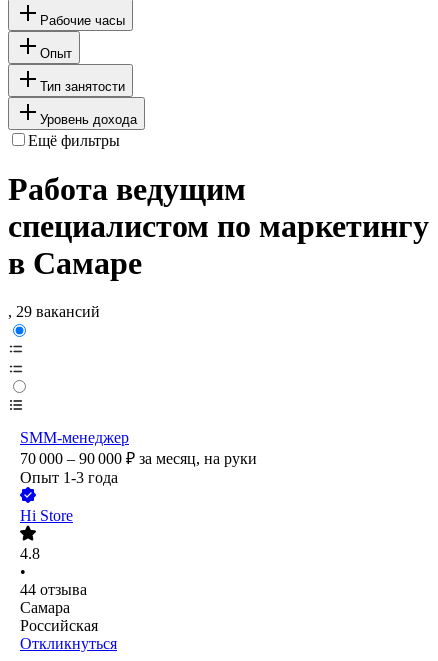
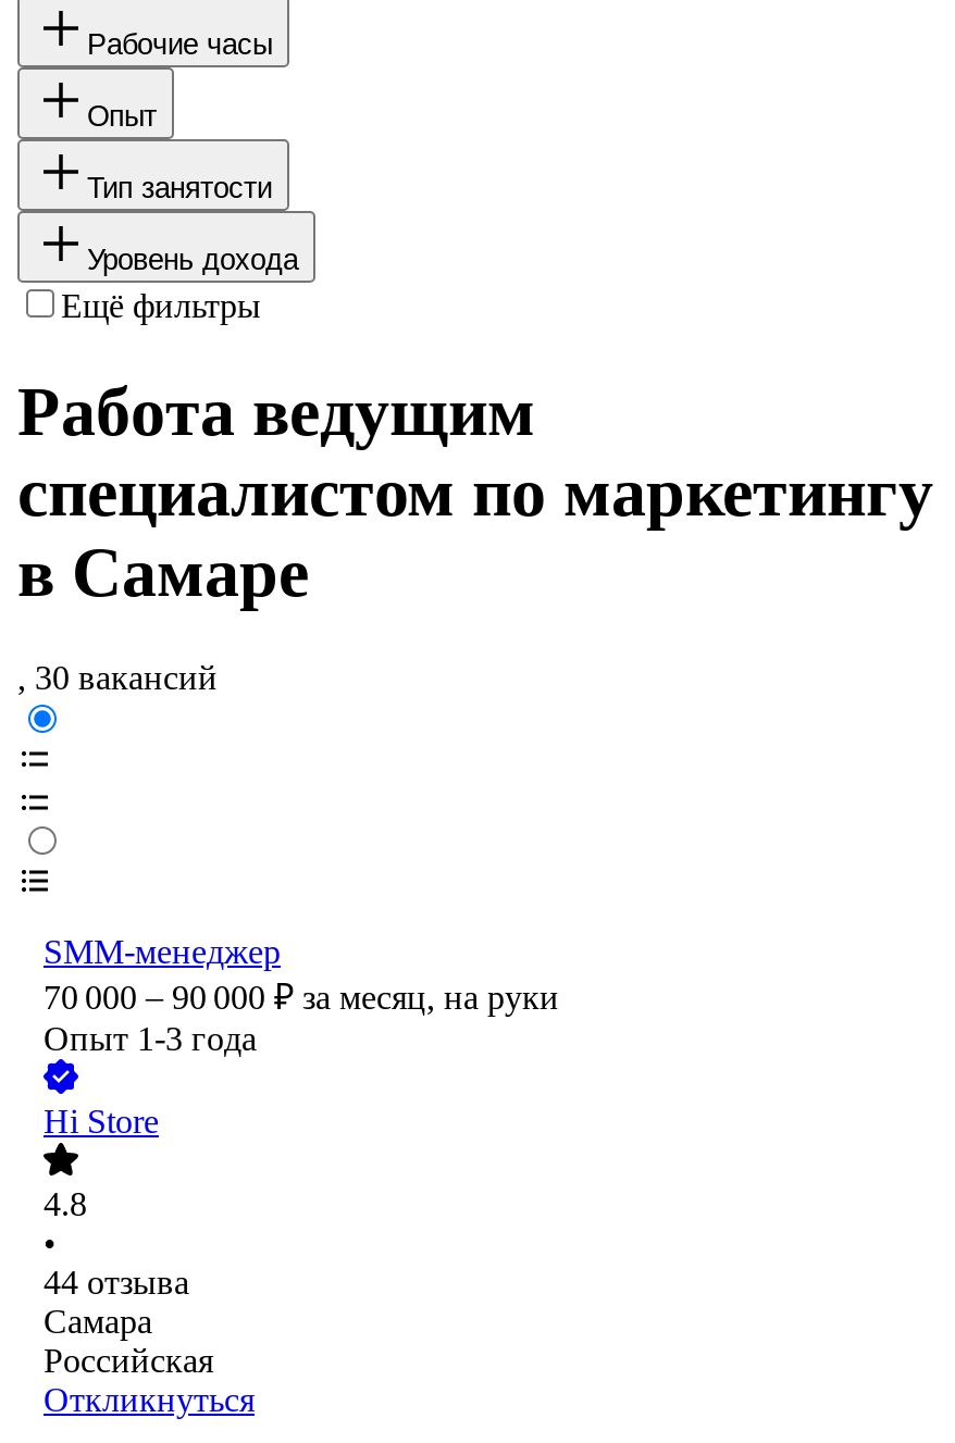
- , 29 вакансий
+ , 30 вакансий
